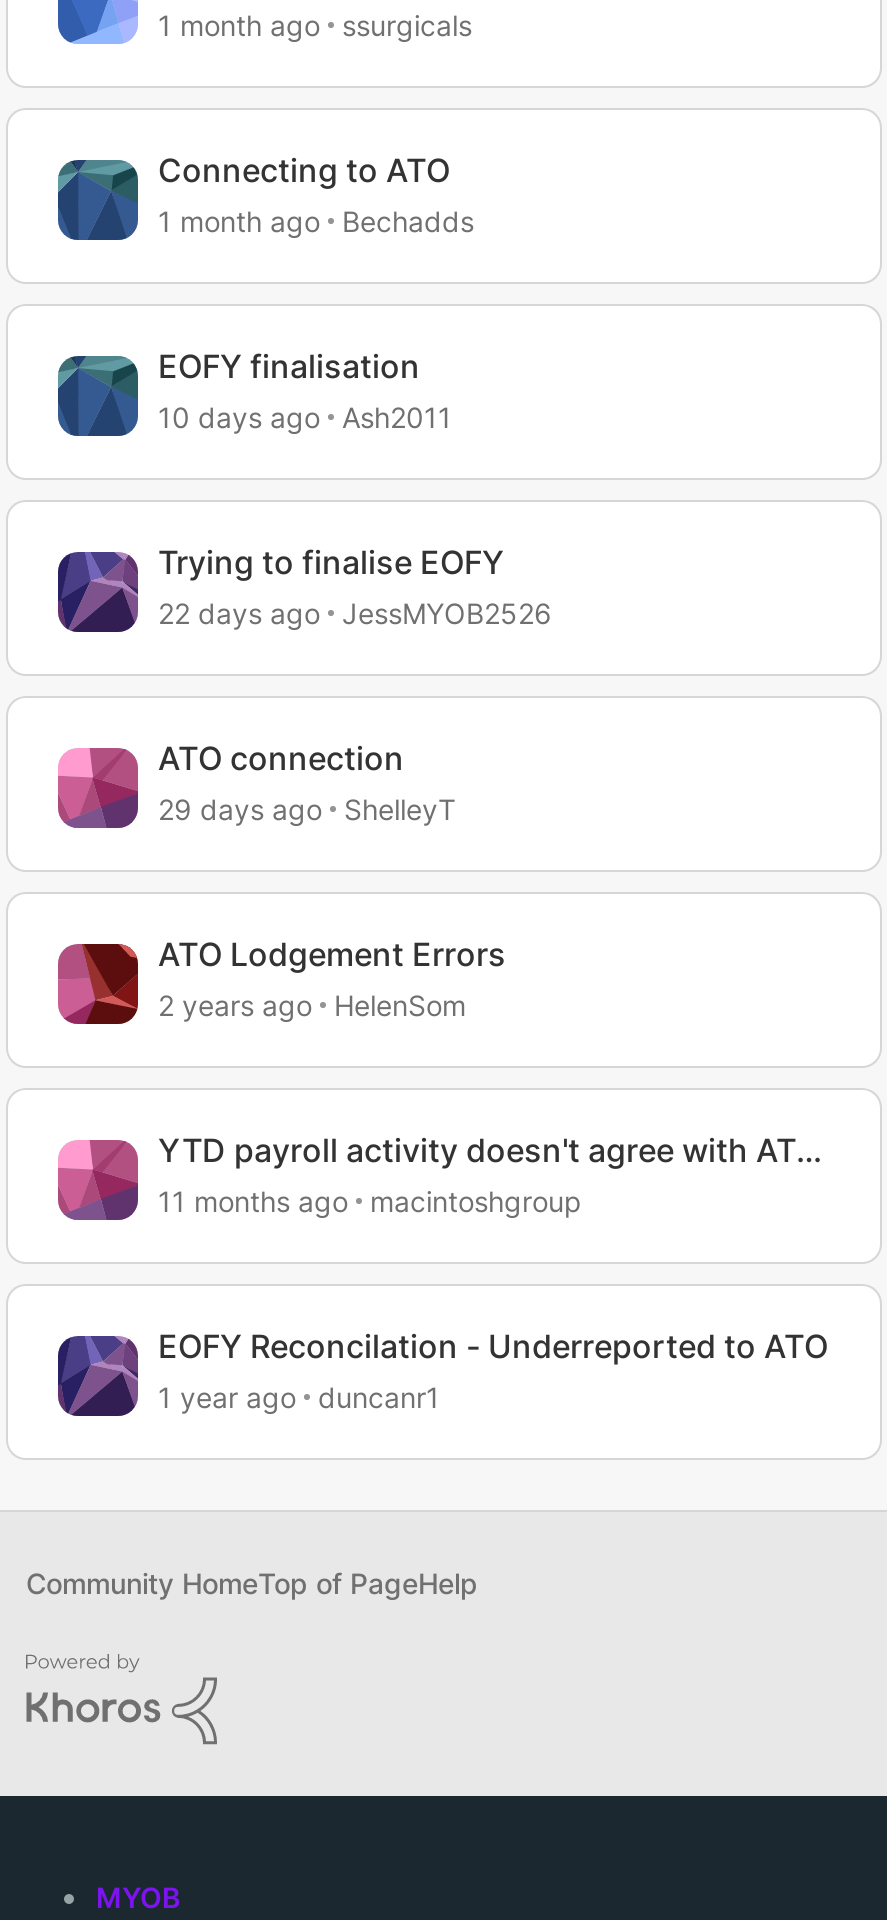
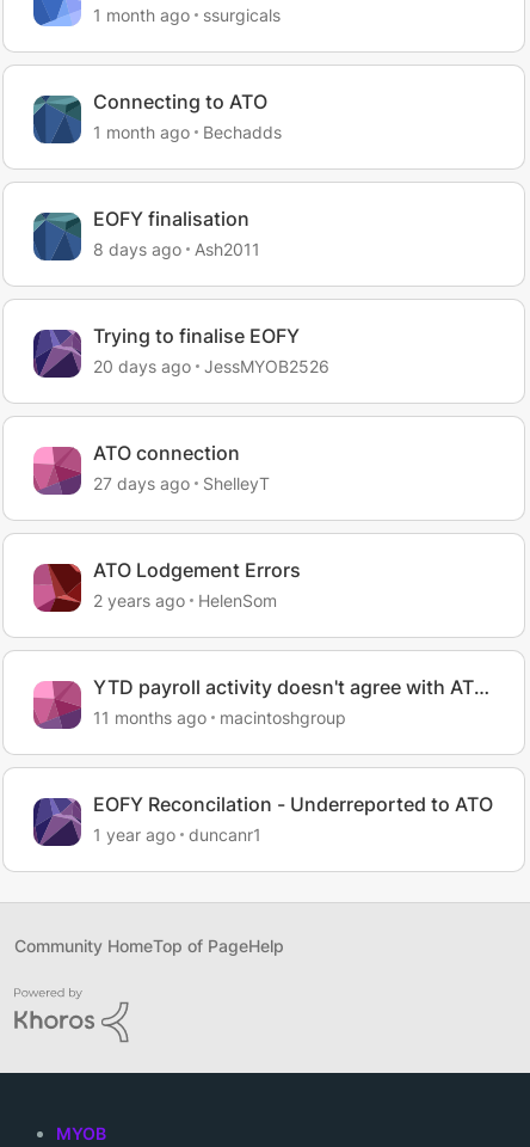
- 10 days ago Ash2011
+ 8 days ago Ash2011

- 22 days ago JessMYOB2526
+ 20 days ago JessMYOB2526

- 29 days ago ShelleyT
+ 27 days ago ShelleyT
